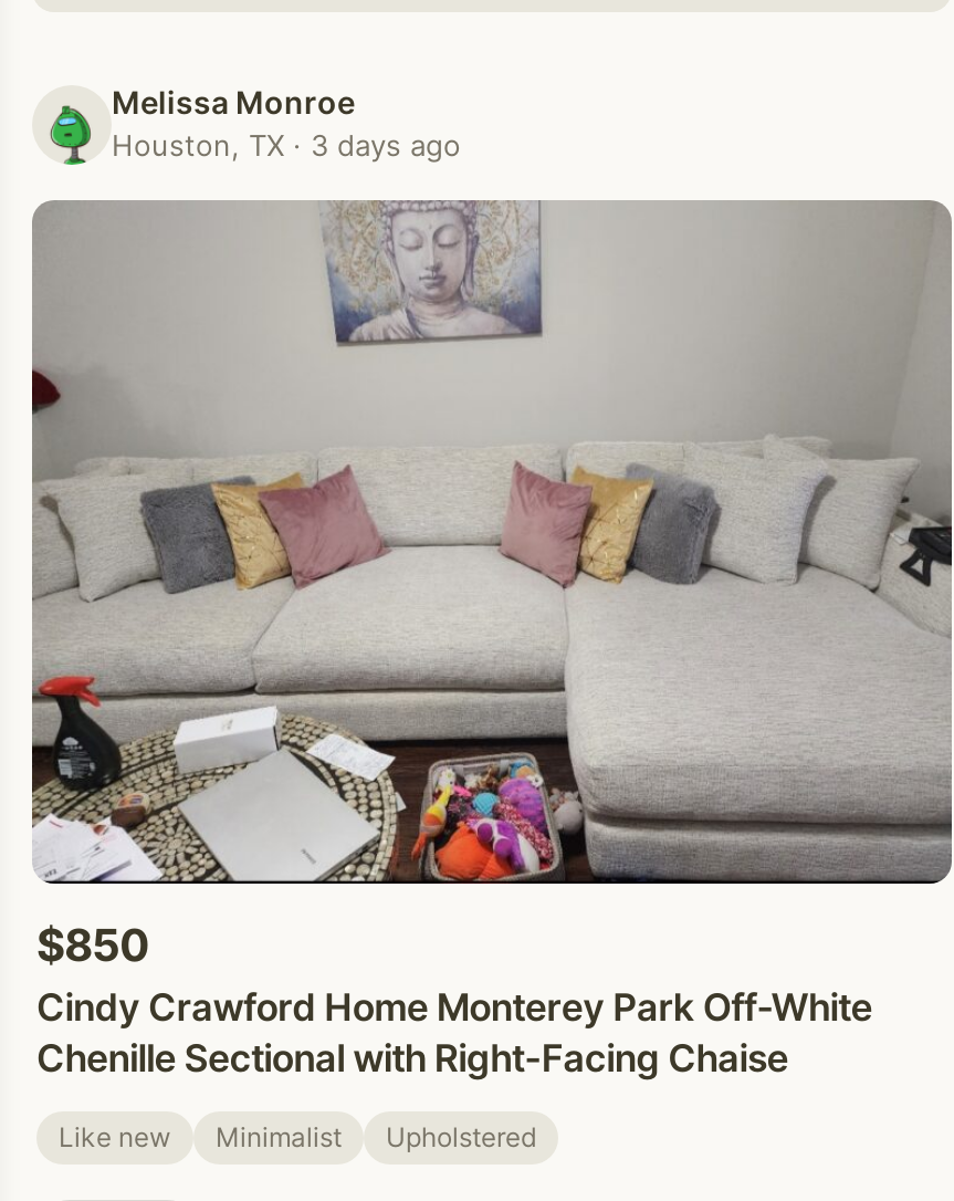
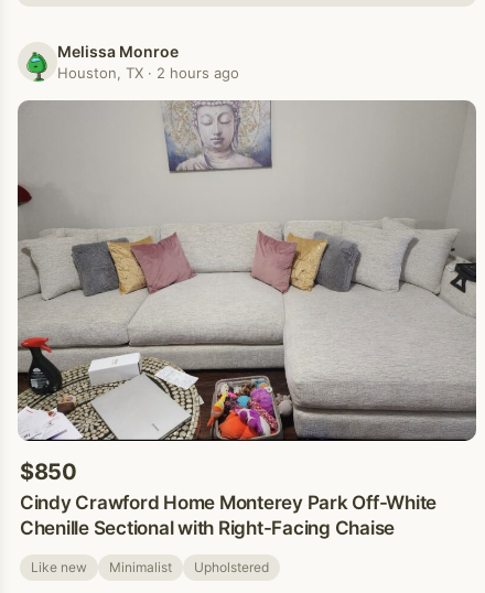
- Houston, TX · 3 days ago
+ Houston, TX · 2 hours ago
